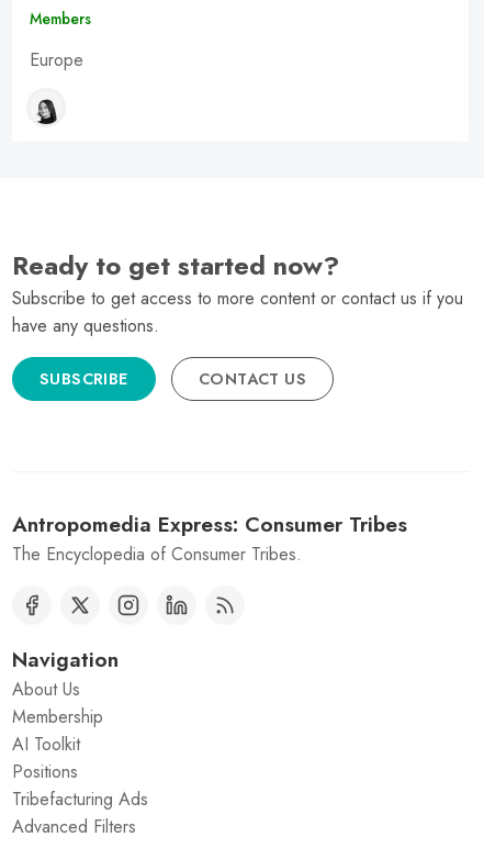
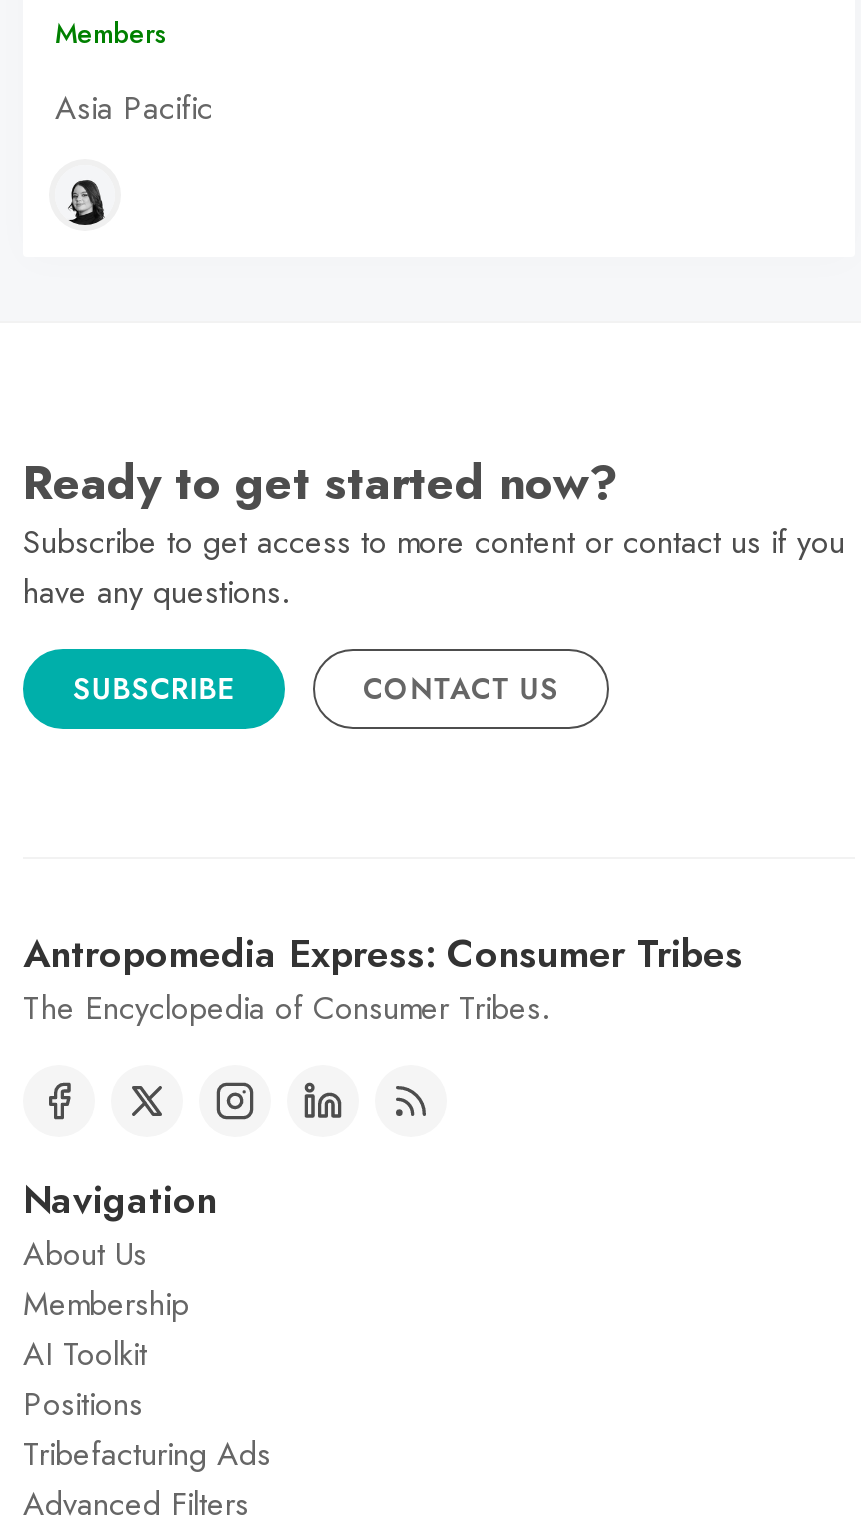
- Europe
+ Asia Pacific
